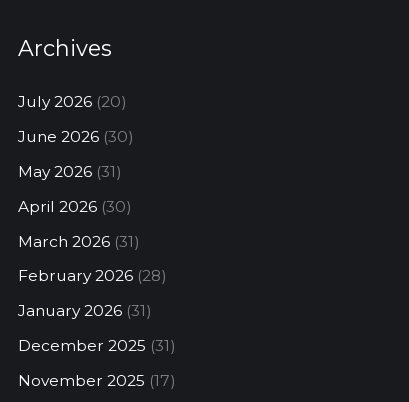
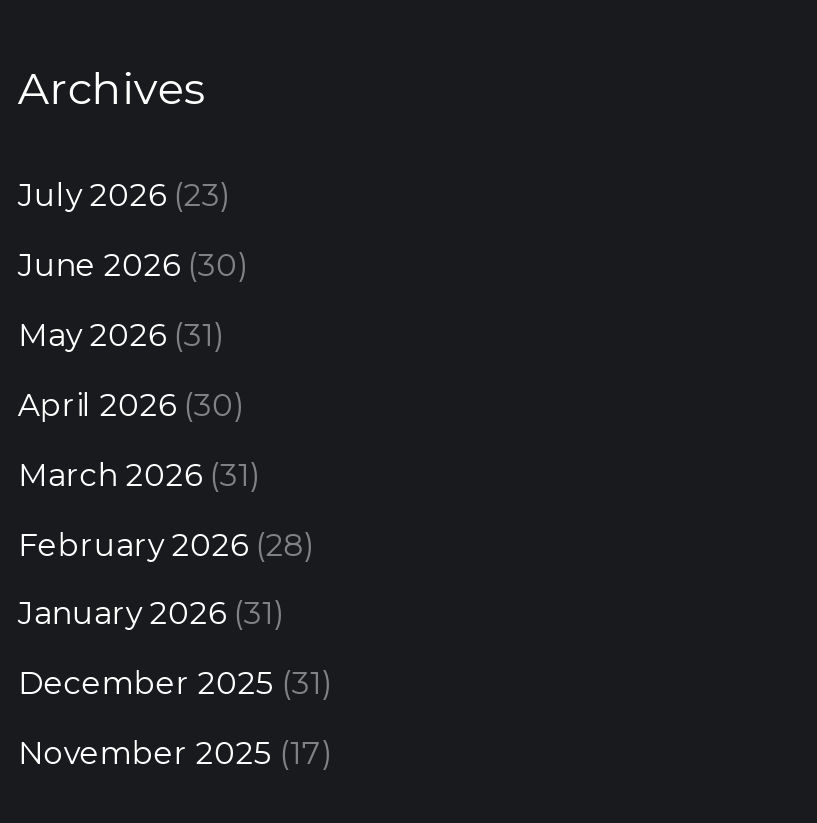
- July 2026 (20)
+ July 2026 (23)
